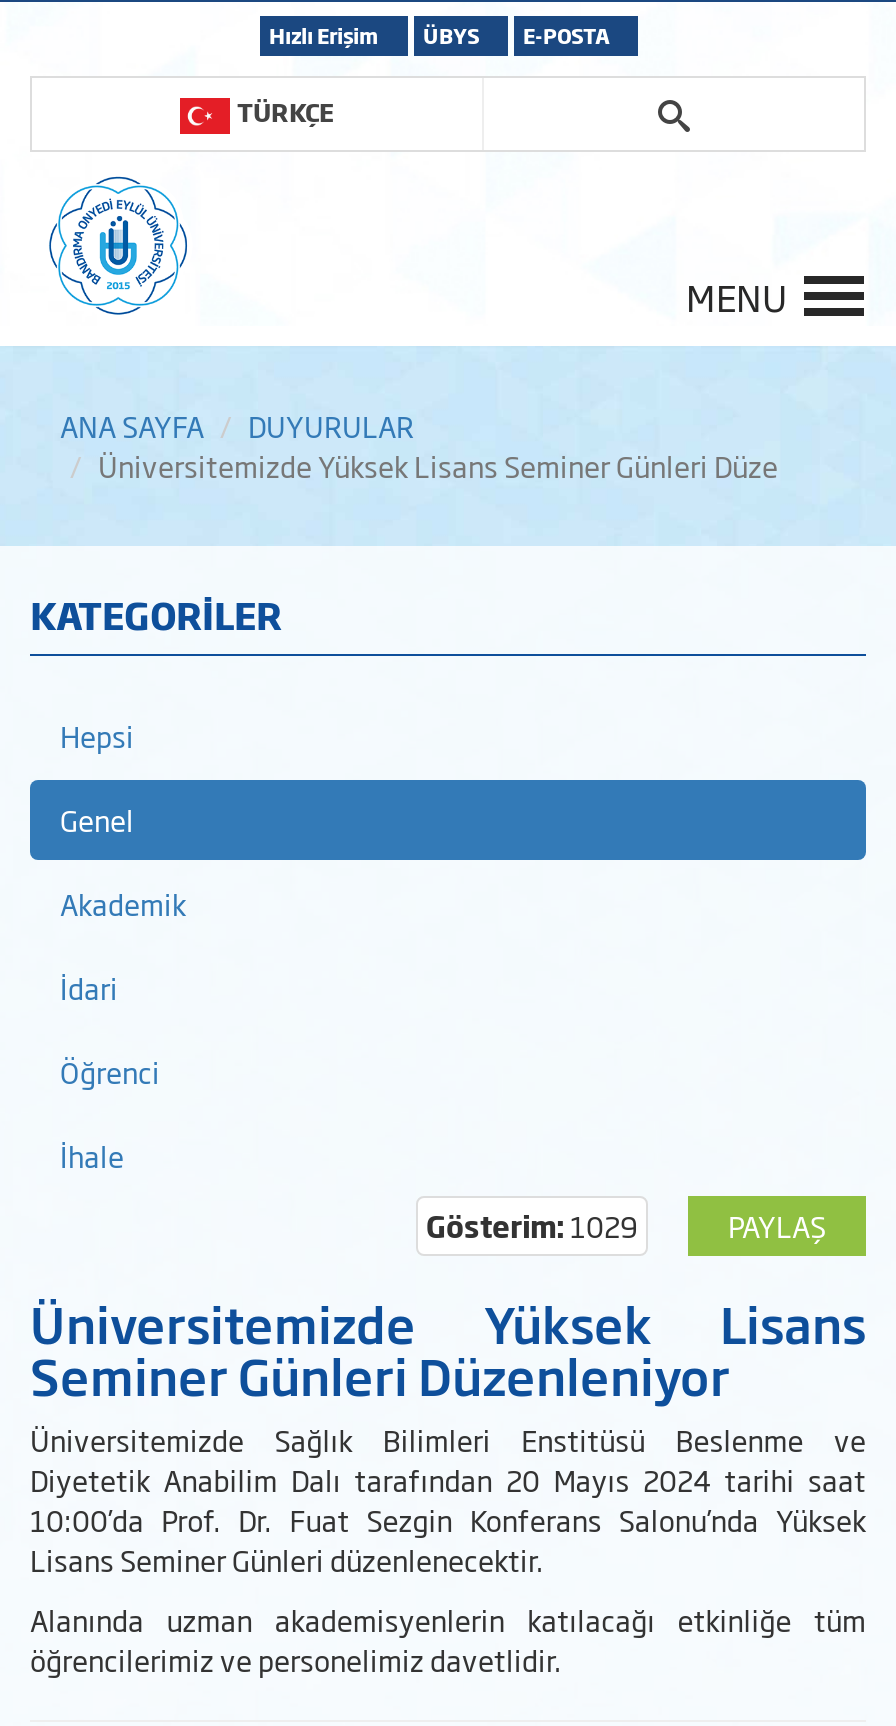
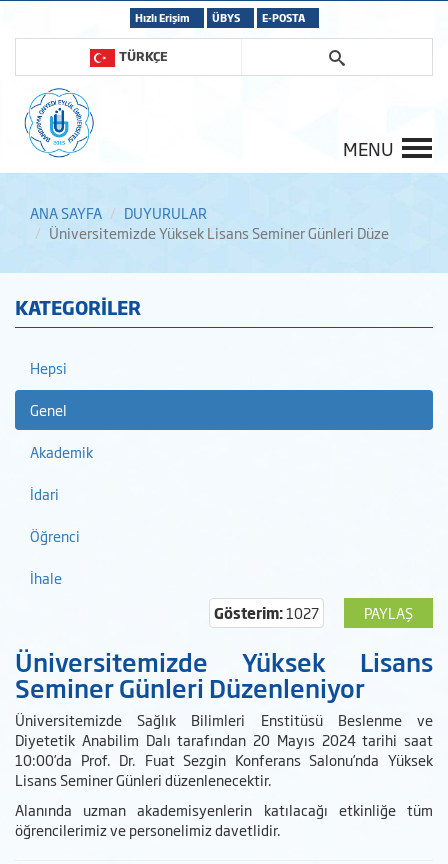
- Gösterim: 1029
+ Gösterim: 1027
